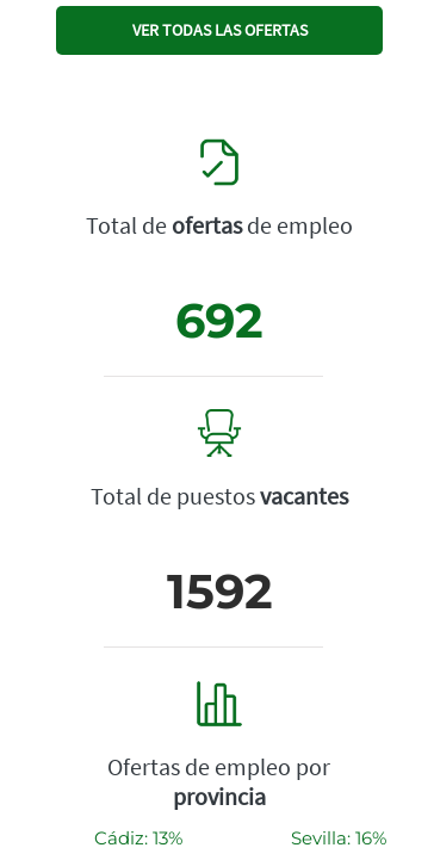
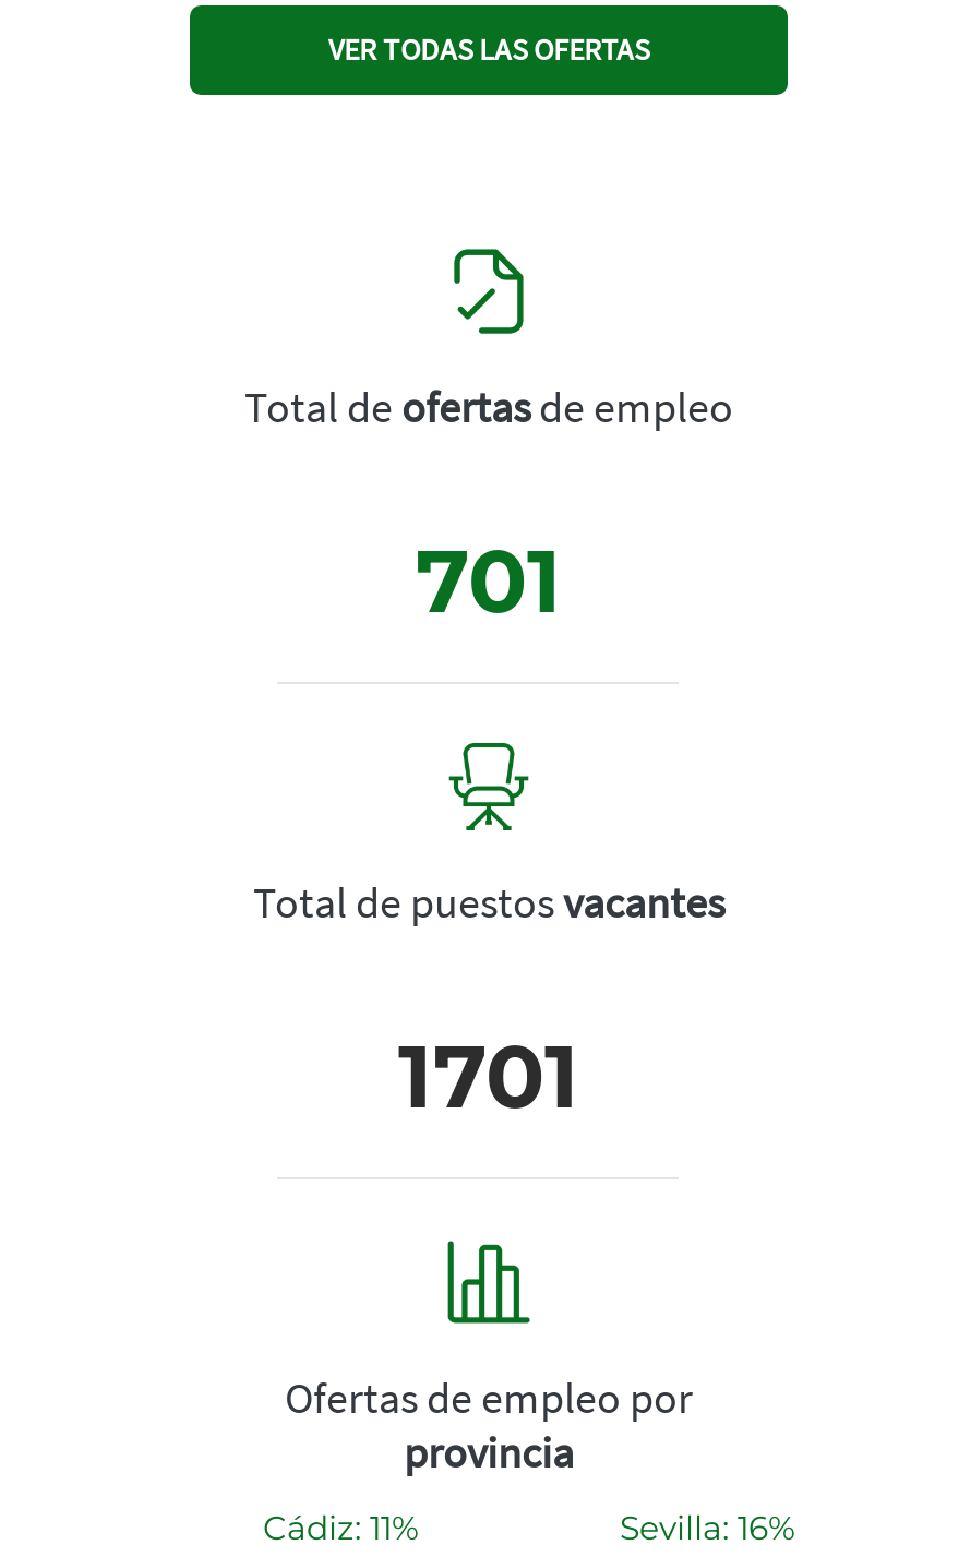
- 692
+ 701

- 1592
+ 1701

- Cádiz: 13%
+ Cádiz: 11%
